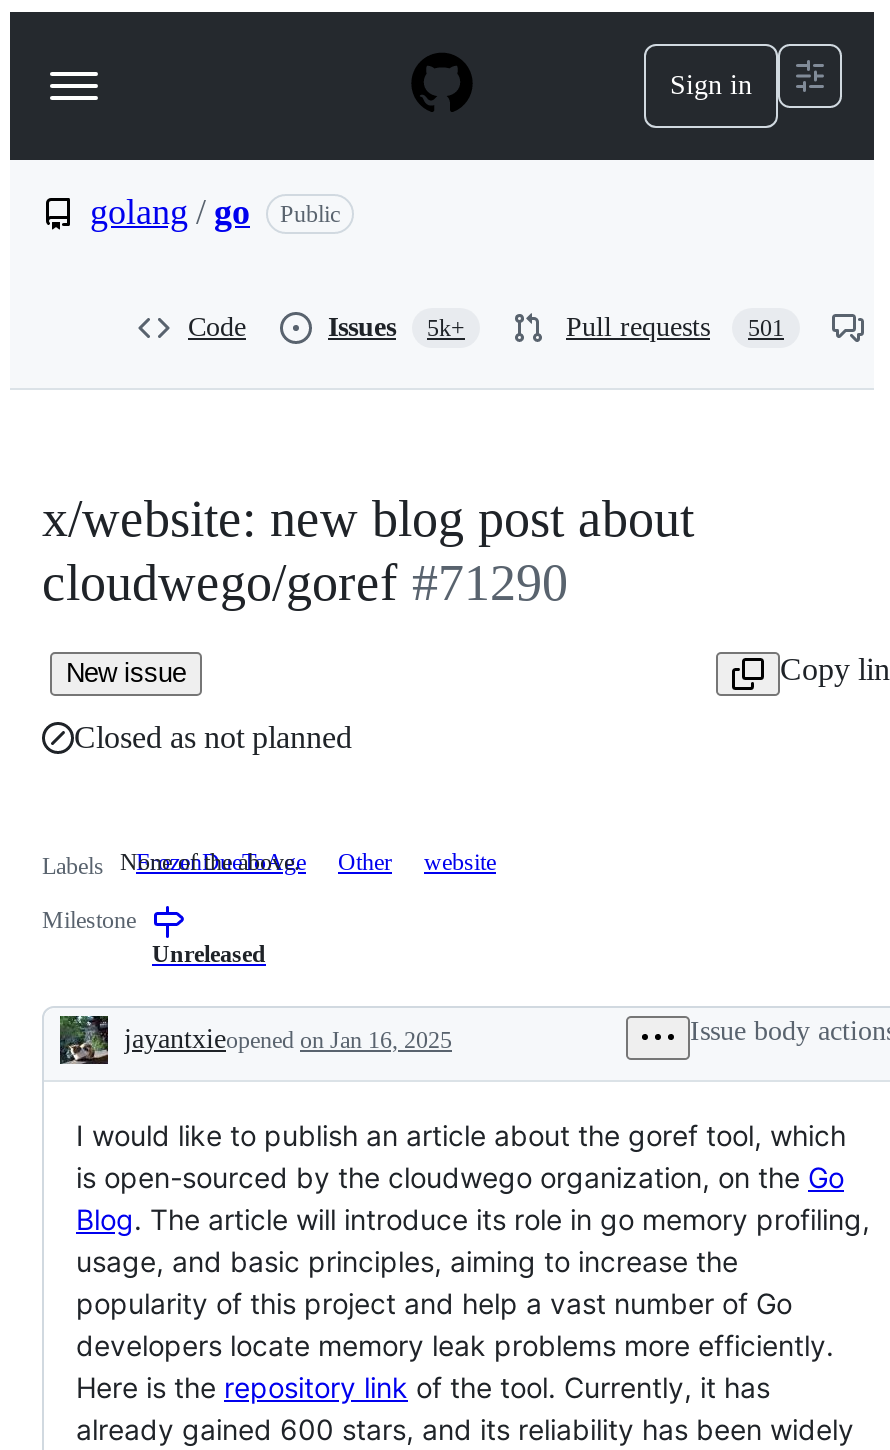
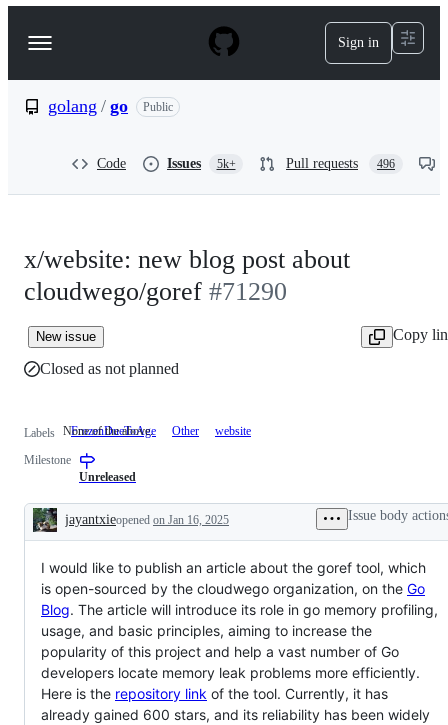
- Pull requests 501
+ Pull requests 496
